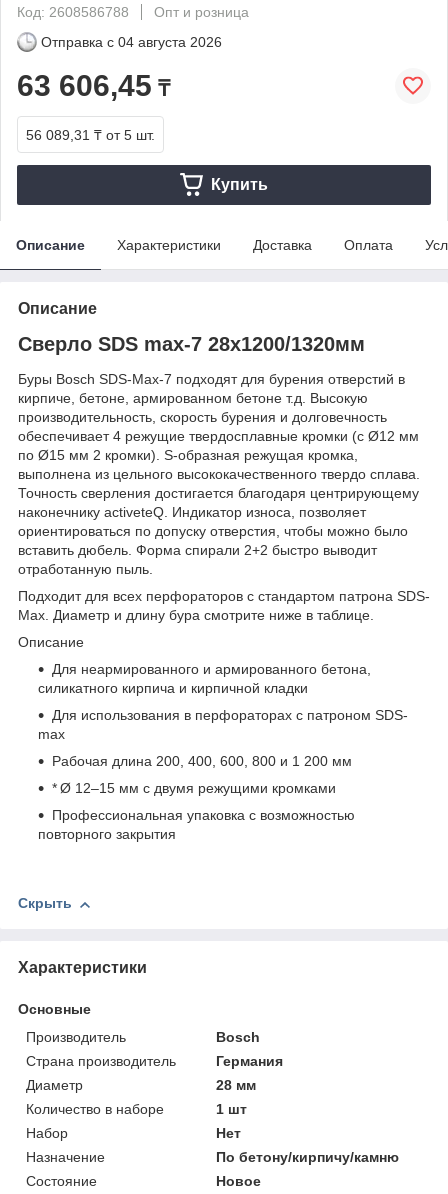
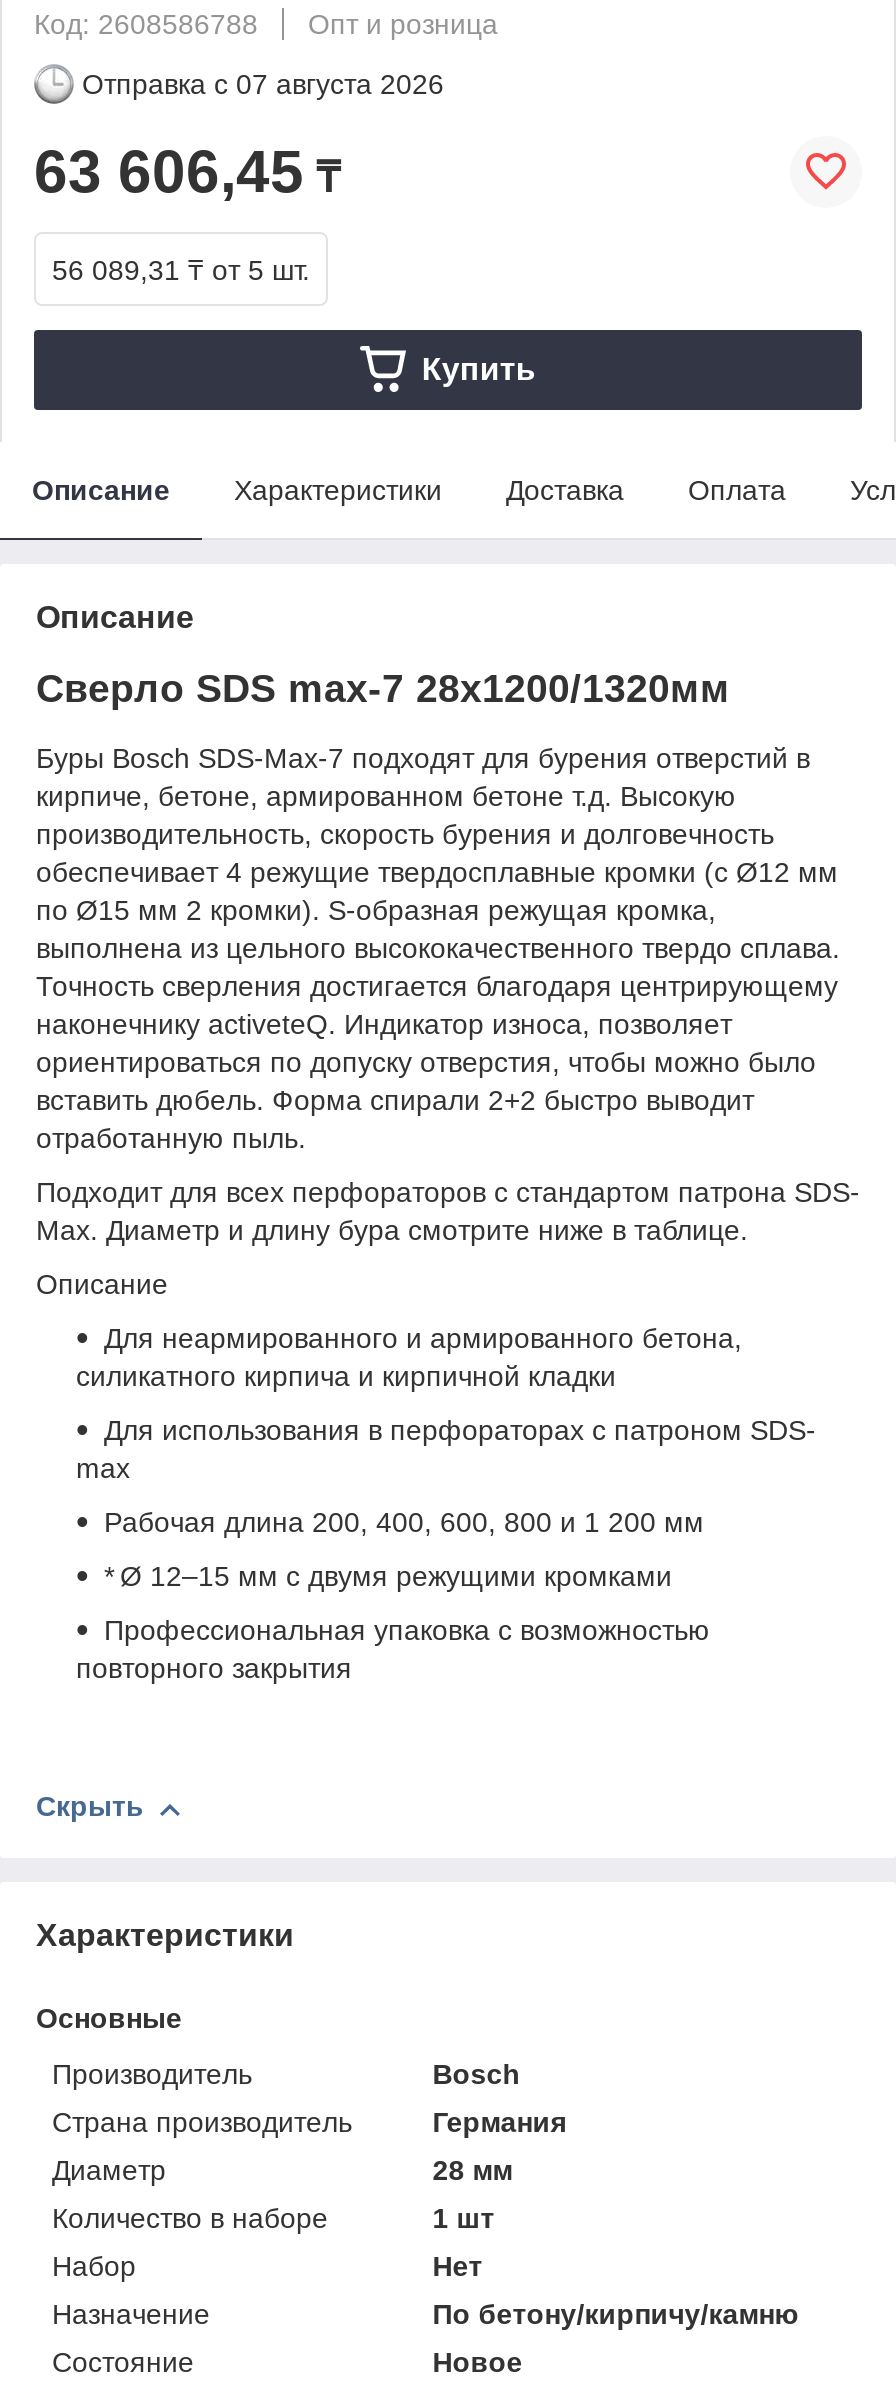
- Отправка с 04 августа 2026
+ Отправка с 07 августа 2026
